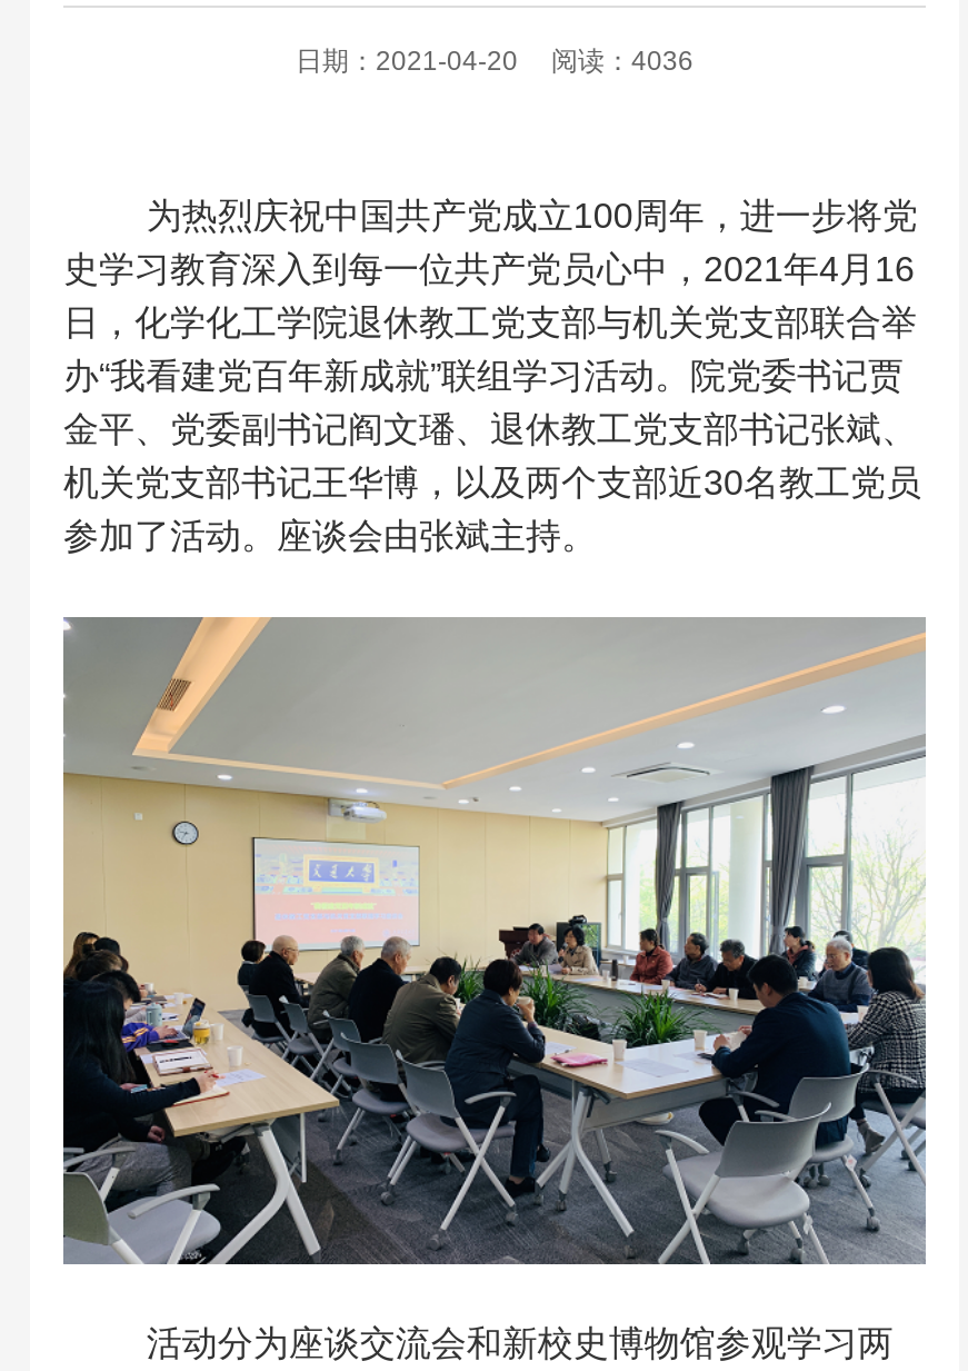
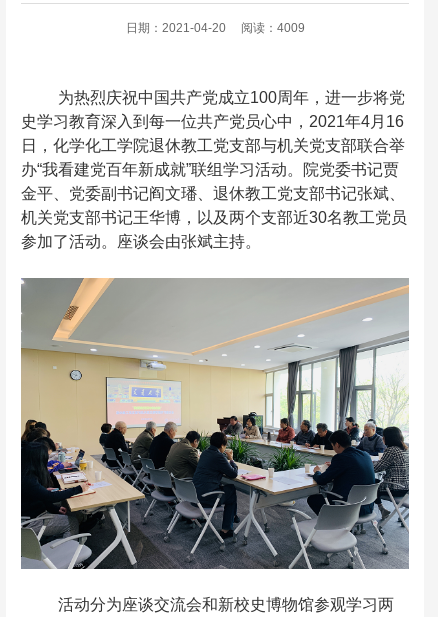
- 日期：2021-04-20 阅读：4036
+ 日期：2021-04-20 阅读：4009
